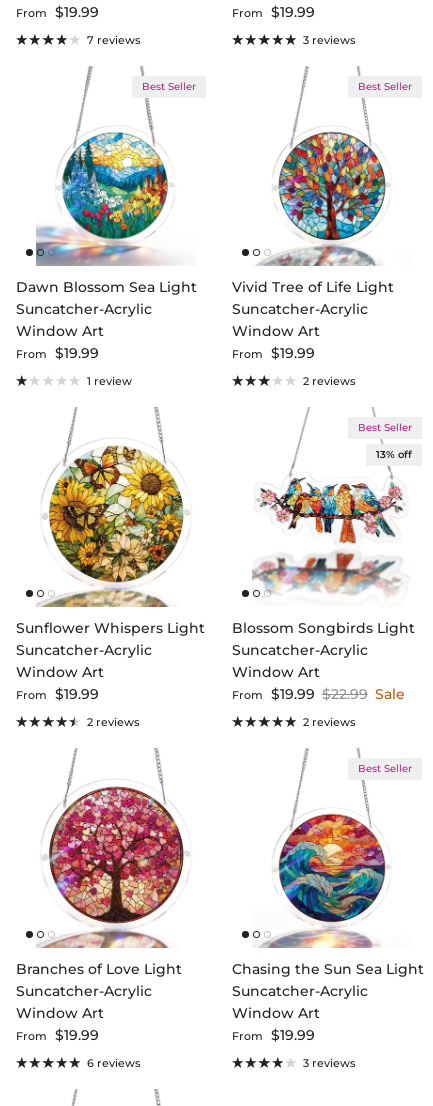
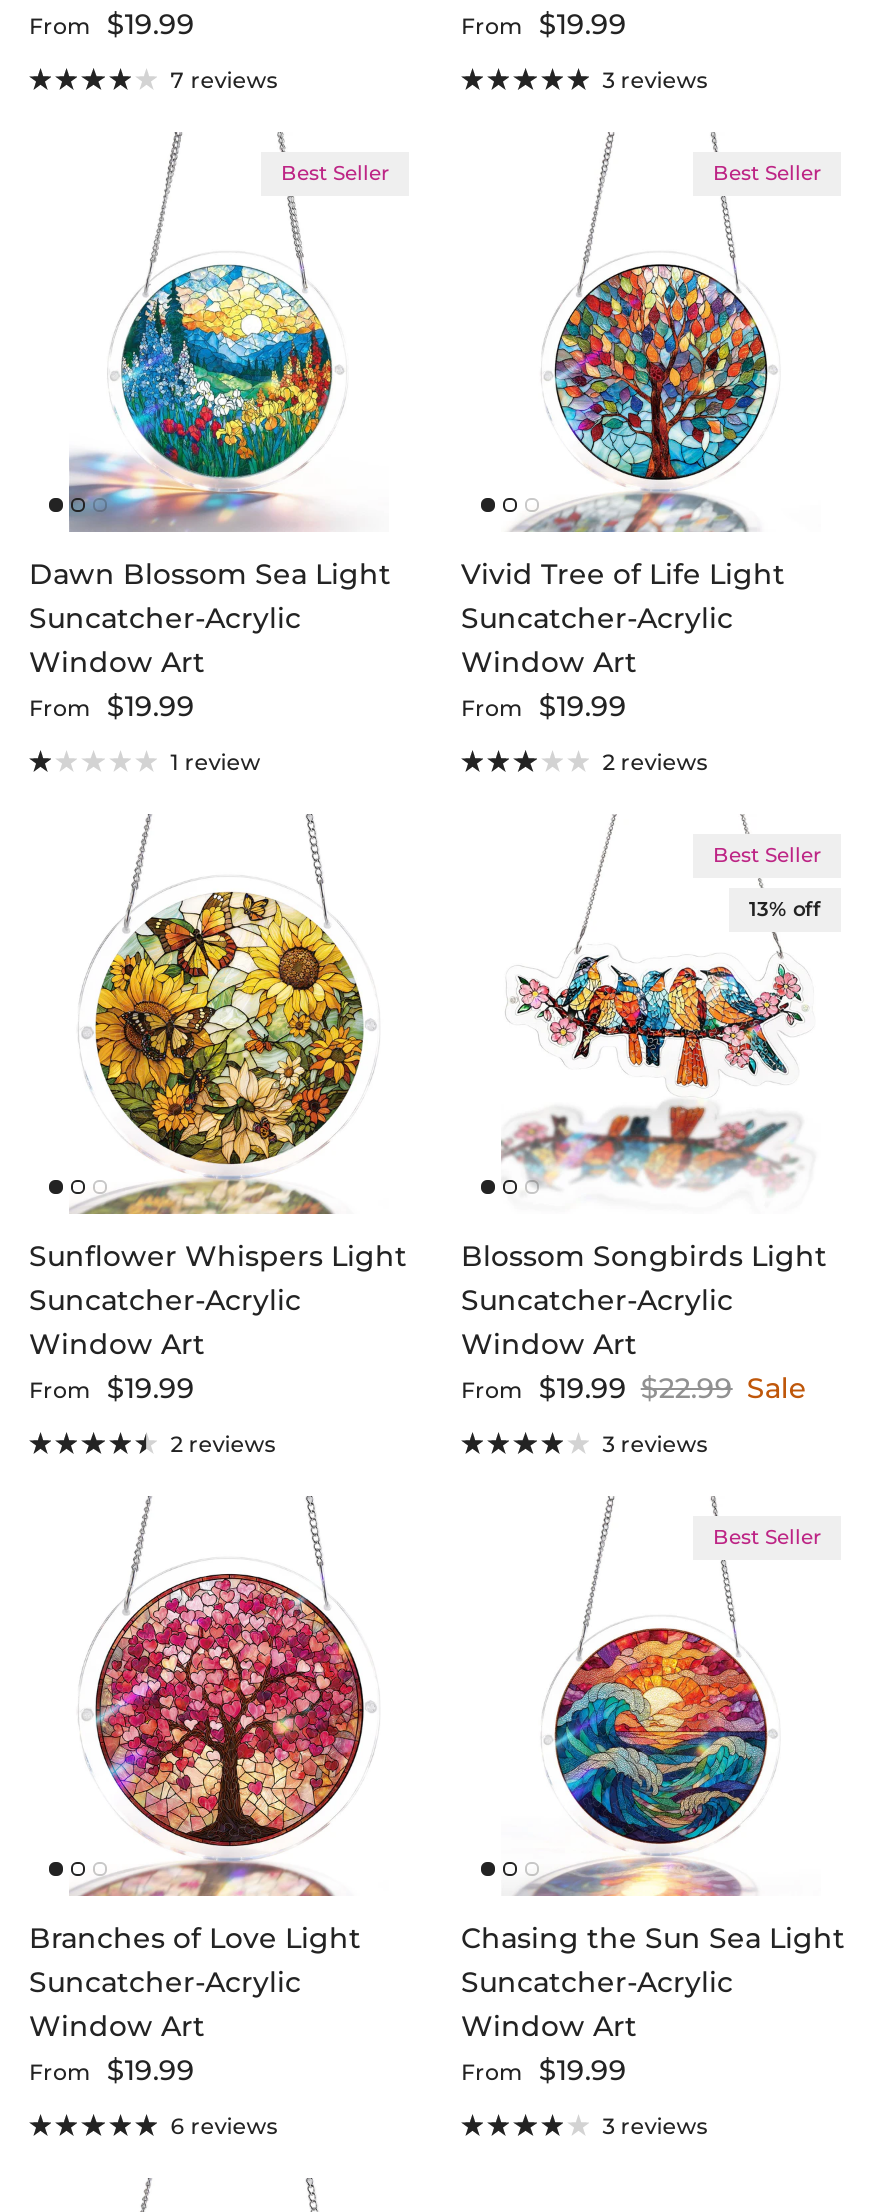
- 2 reviews
+ 3 reviews
